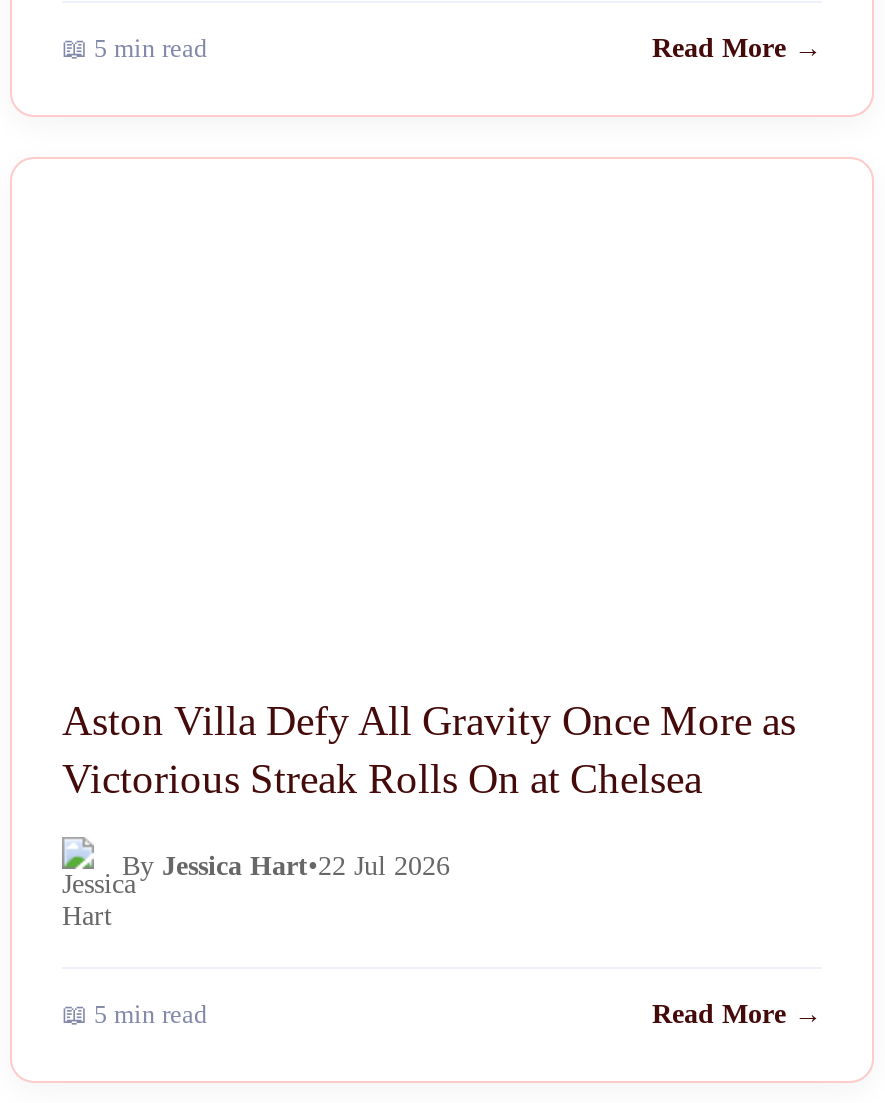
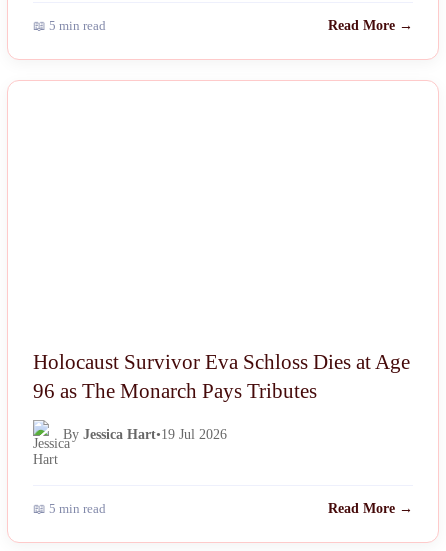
- Aston Villa Defy All Gravity Once More as
- Victorious Streak Rolls On at Chelsea
+ Holocaust Survivor Eva Schloss Dies at Age
+ 96 as The Monarch Pays Tributes

- By Jessica Hart•22 Jul 2026
+ By Jessica Hart•19 Jul 2026
